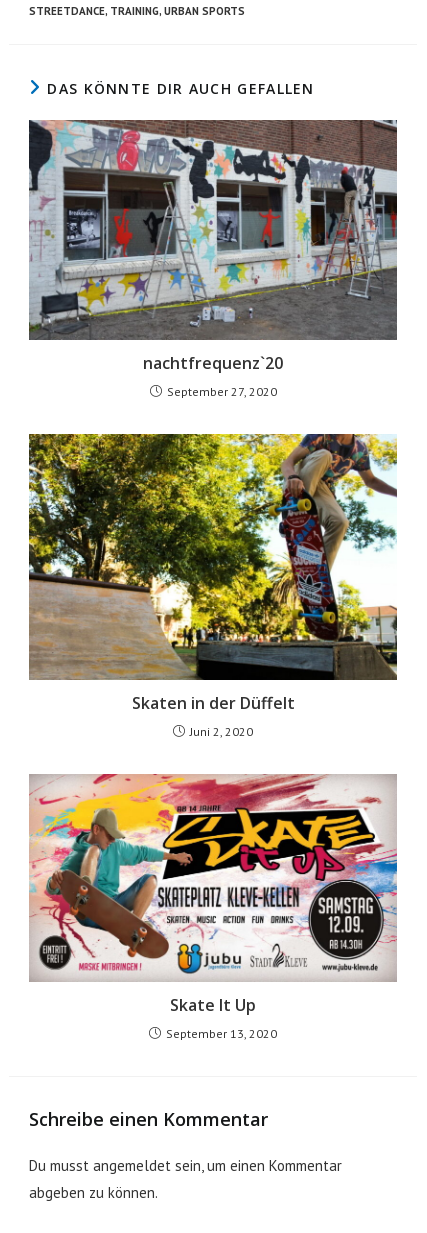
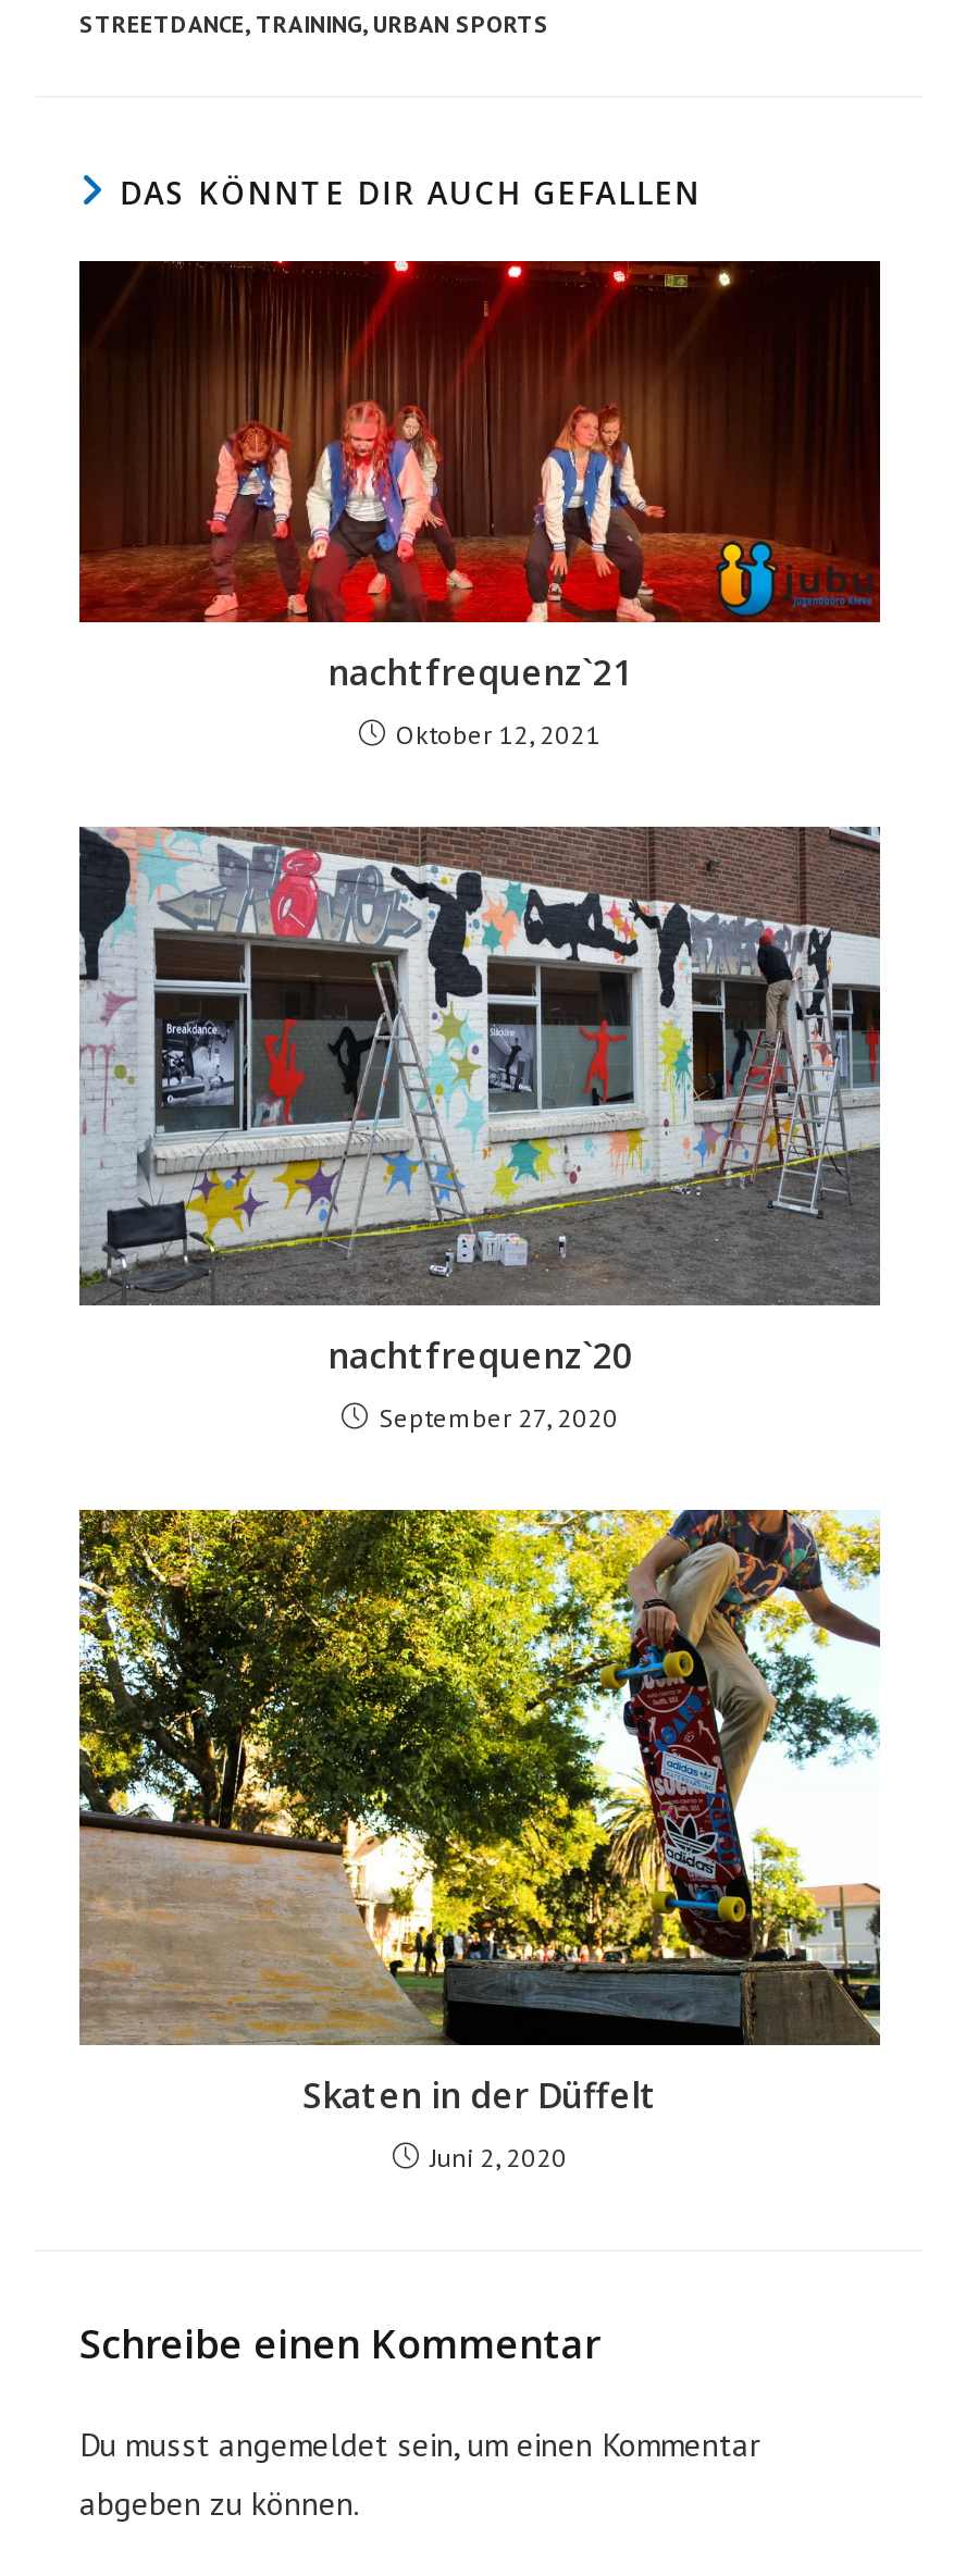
+ [image]
+ nachtfrequenz`21
+ Oktober 12, 2021

moved down: [image] | nachtfrequenz`20 | September 27, 2020 | Skaten in der Düffelt | Juni 2, 2020

- [image]
- Skate It Up
- September 13, 2020
